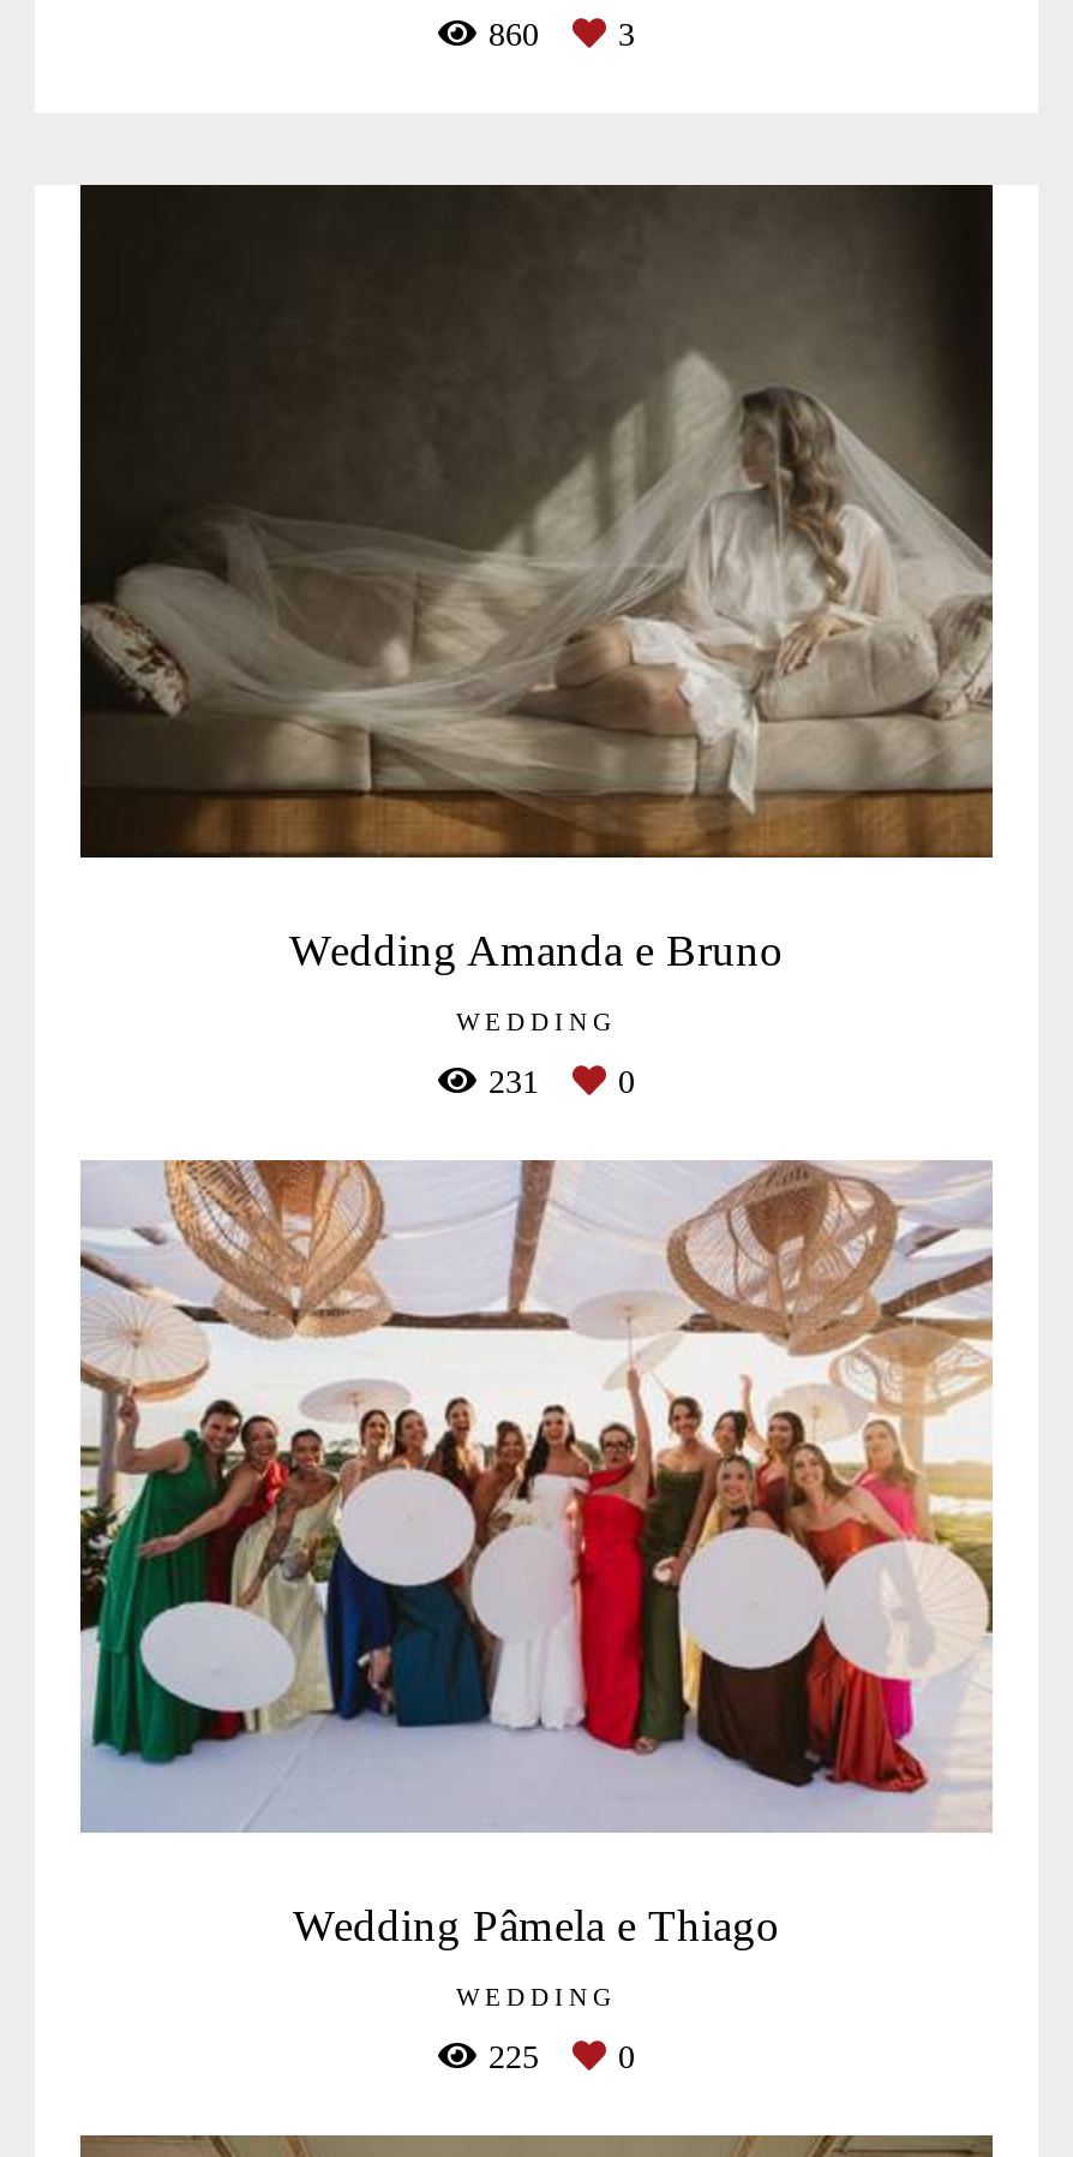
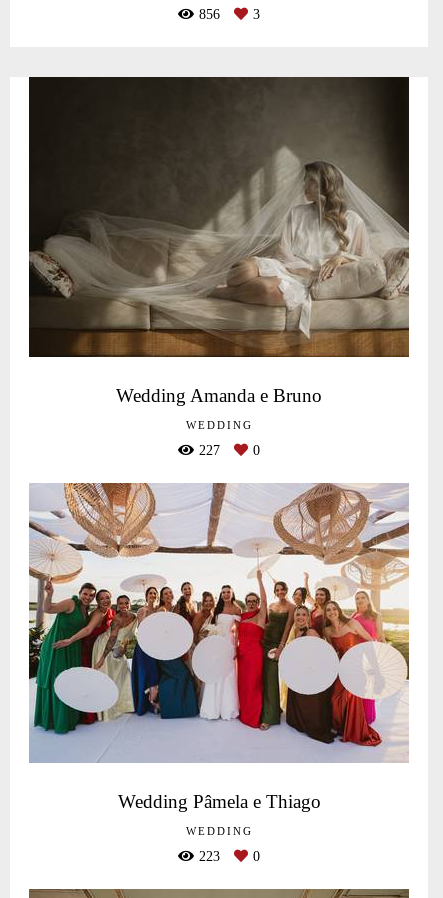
- 860
+ 856

- 231
+ 227

- 225
+ 223
